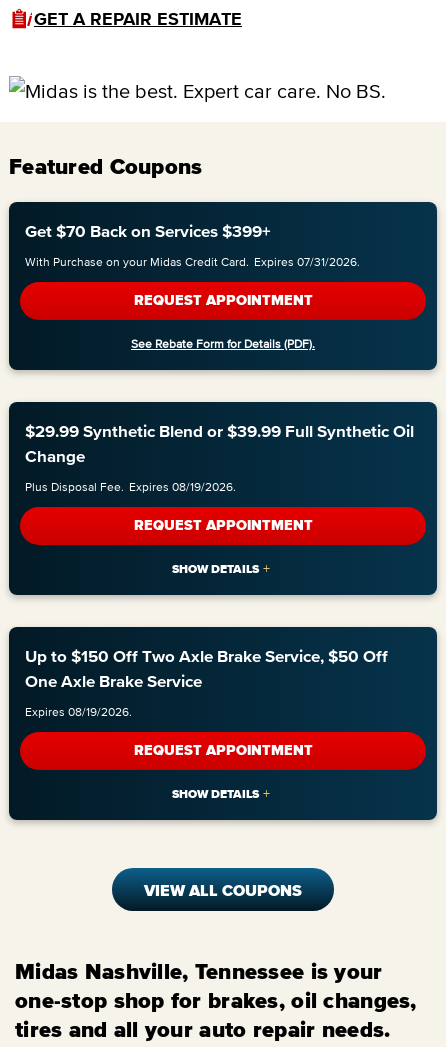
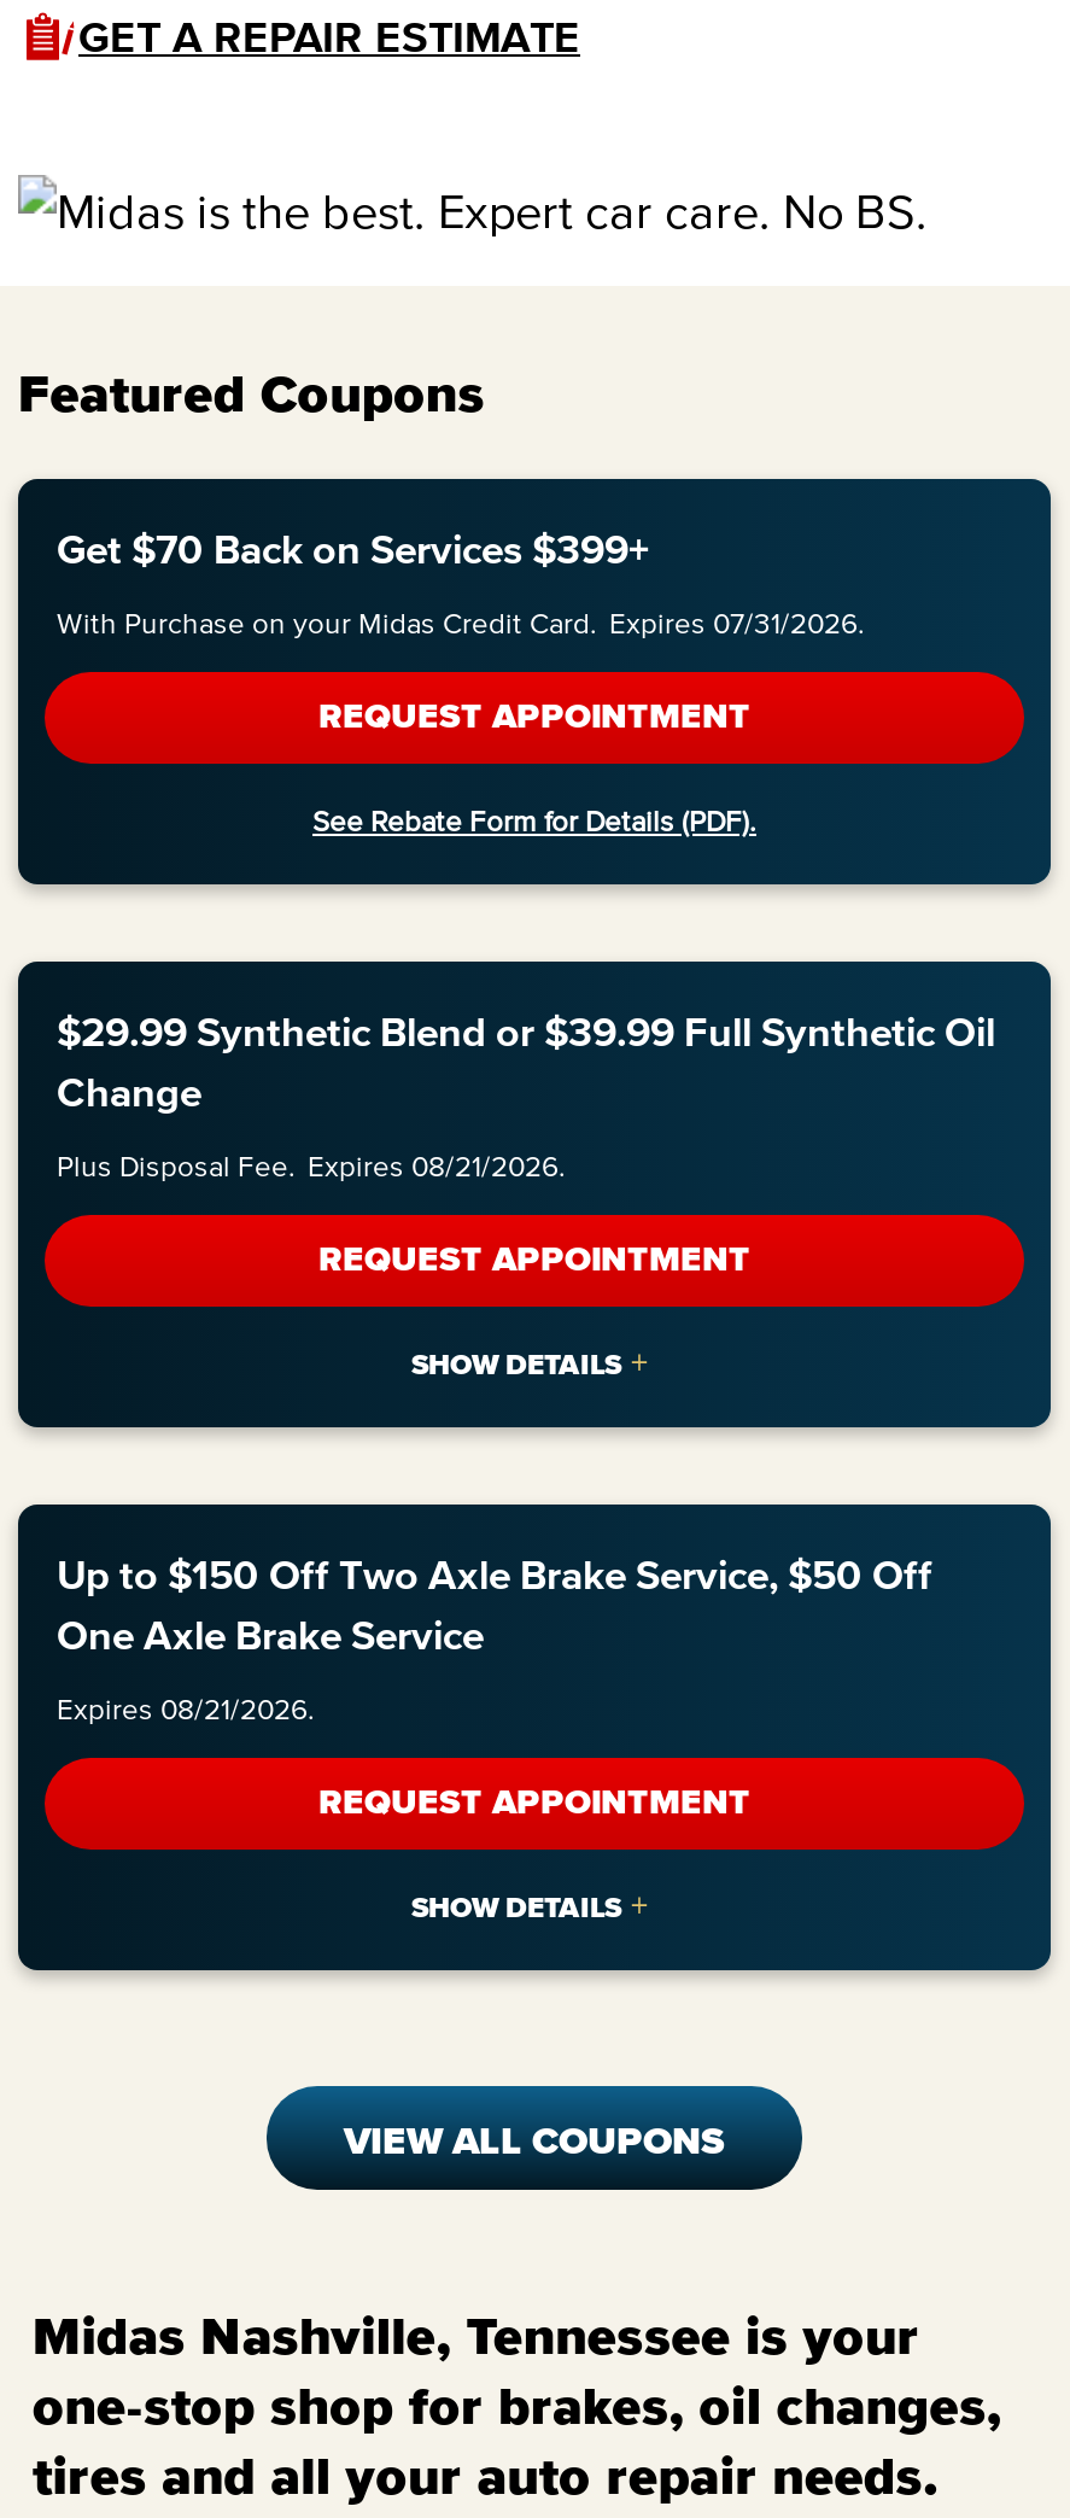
- Plus Disposal Fee. Expires 08/19/2026.
+ Plus Disposal Fee. Expires 08/21/2026.

- Expires 08/19/2026.
+ Expires 08/21/2026.
